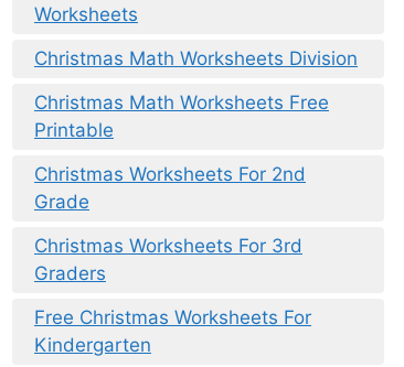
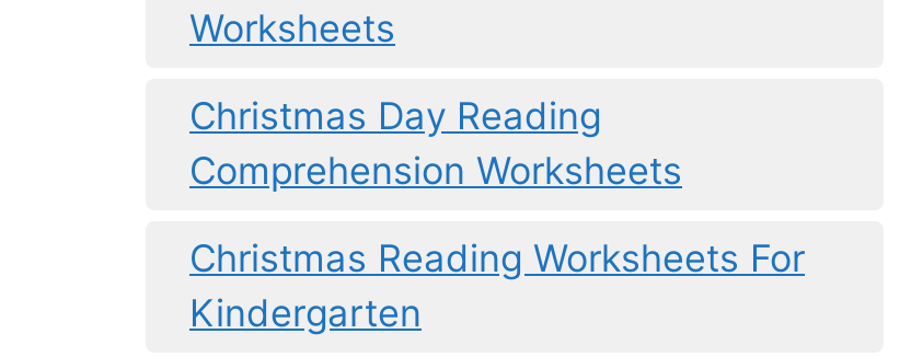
- Christmas Math Worksheets Division
- Christmas Math Worksheets Free
- Printable
- Christmas Worksheets For 2nd
- Grade
- Christmas Worksheets For 3rd
- Graders
- Free Christmas Worksheets For
+ Christmas Day Reading
+ Comprehension Worksheets
+ Christmas Reading Worksheets For
